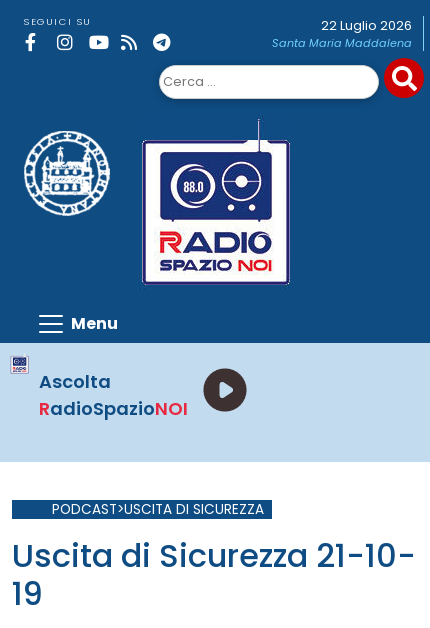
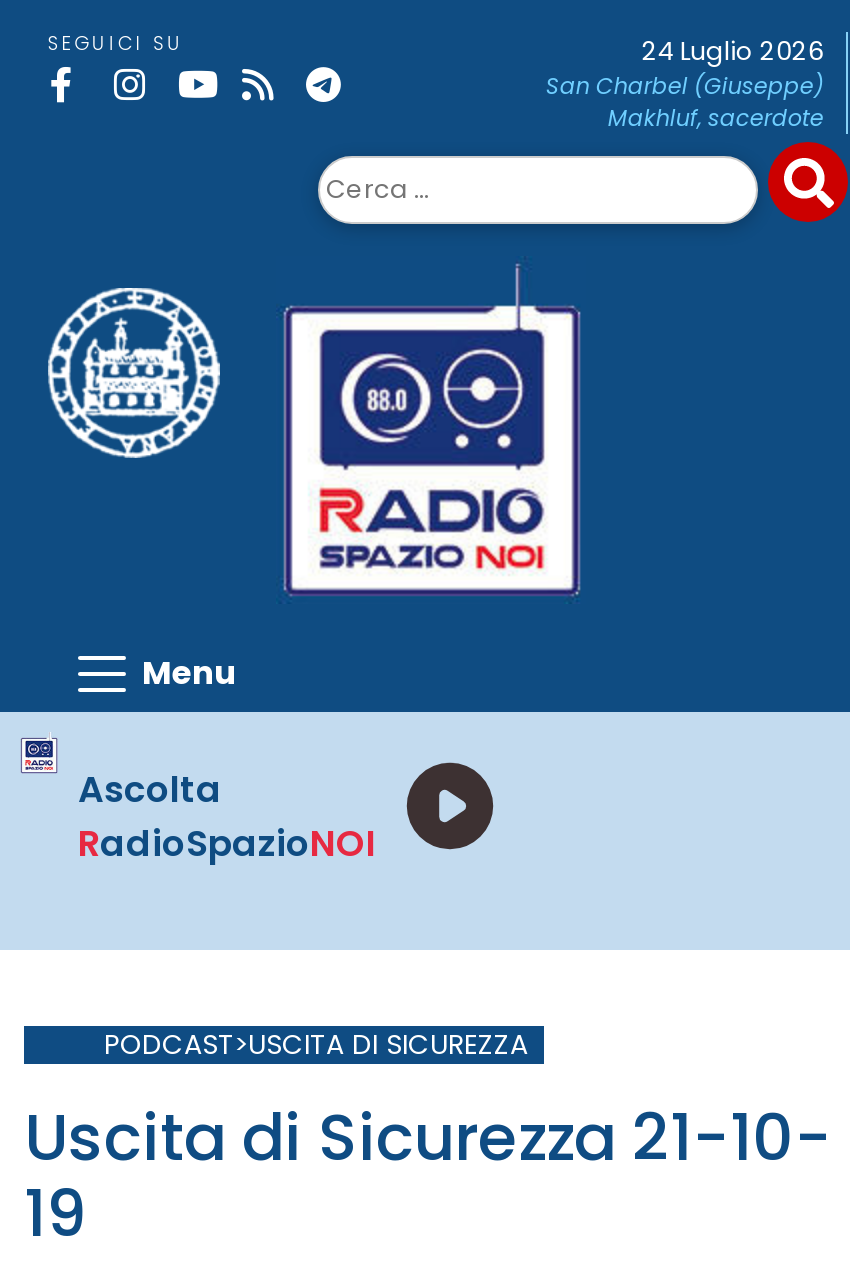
- 22 Luglio 2026
- Santa Maria Maddalena
+ 24 Luglio 2026
+ San Charbel (Giuseppe)
+ Makhluf, sacerdote
